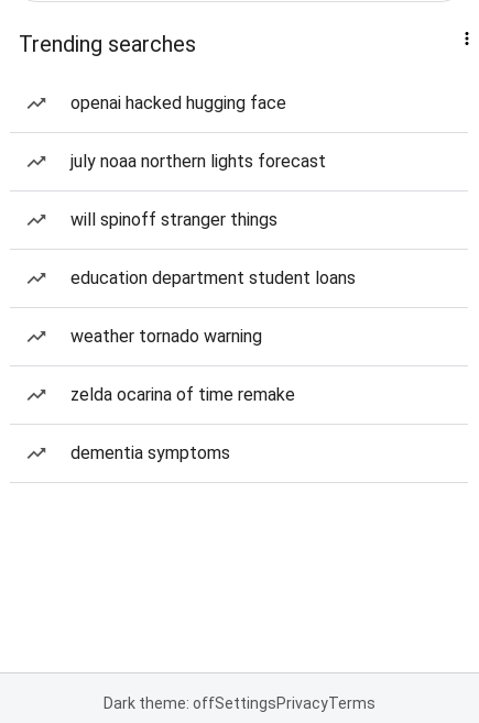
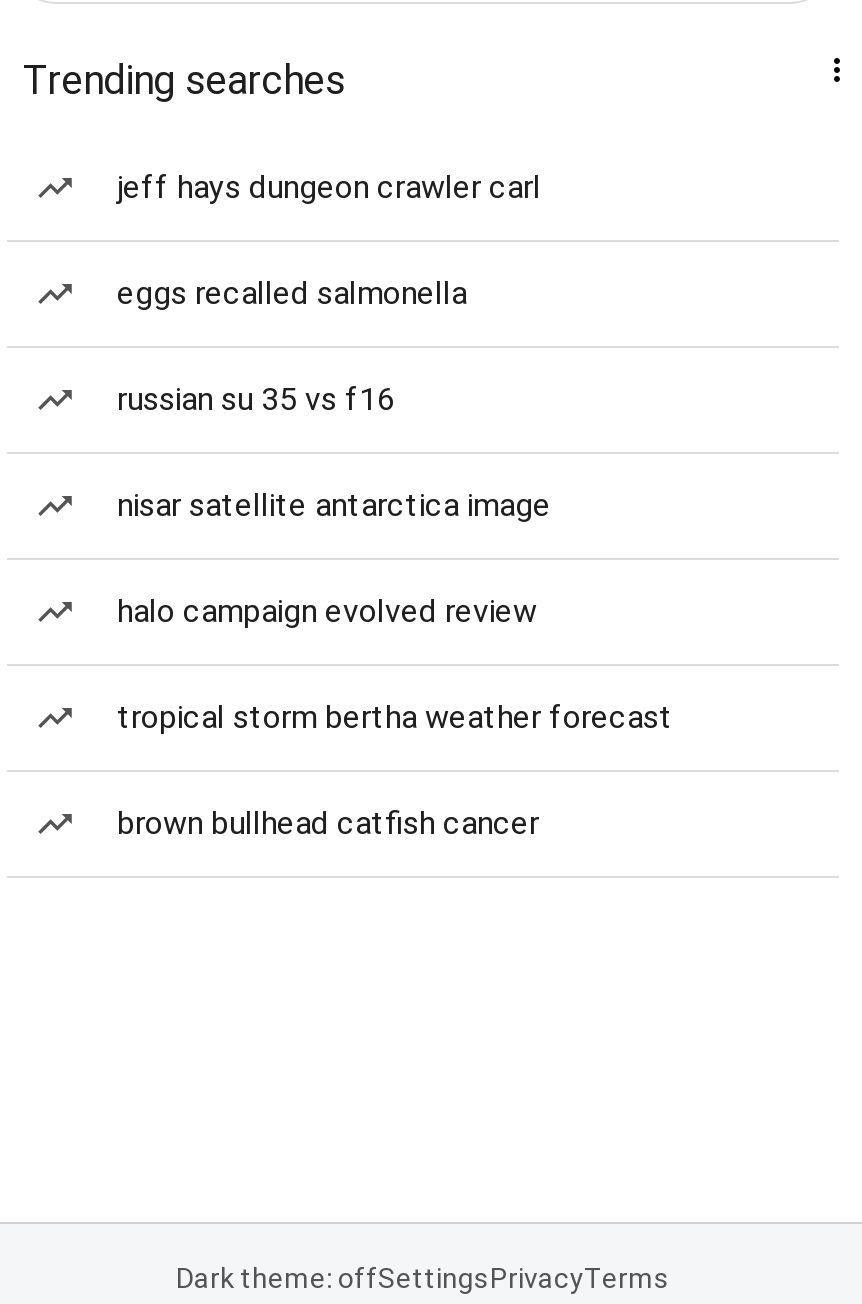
- openai hacked hugging face
+ jeff hays dungeon crawler carl

- july noaa northern lights forecast
+ eggs recalled salmonella

- will spinoff stranger things
+ russian su 35 vs f16

- education department student loans
+ nisar satellite antarctica image

- weather tornado warning
+ halo campaign evolved review

- zelda ocarina of time remake
+ tropical storm bertha weather forecast

- dementia symptoms
+ brown bullhead catfish cancer
